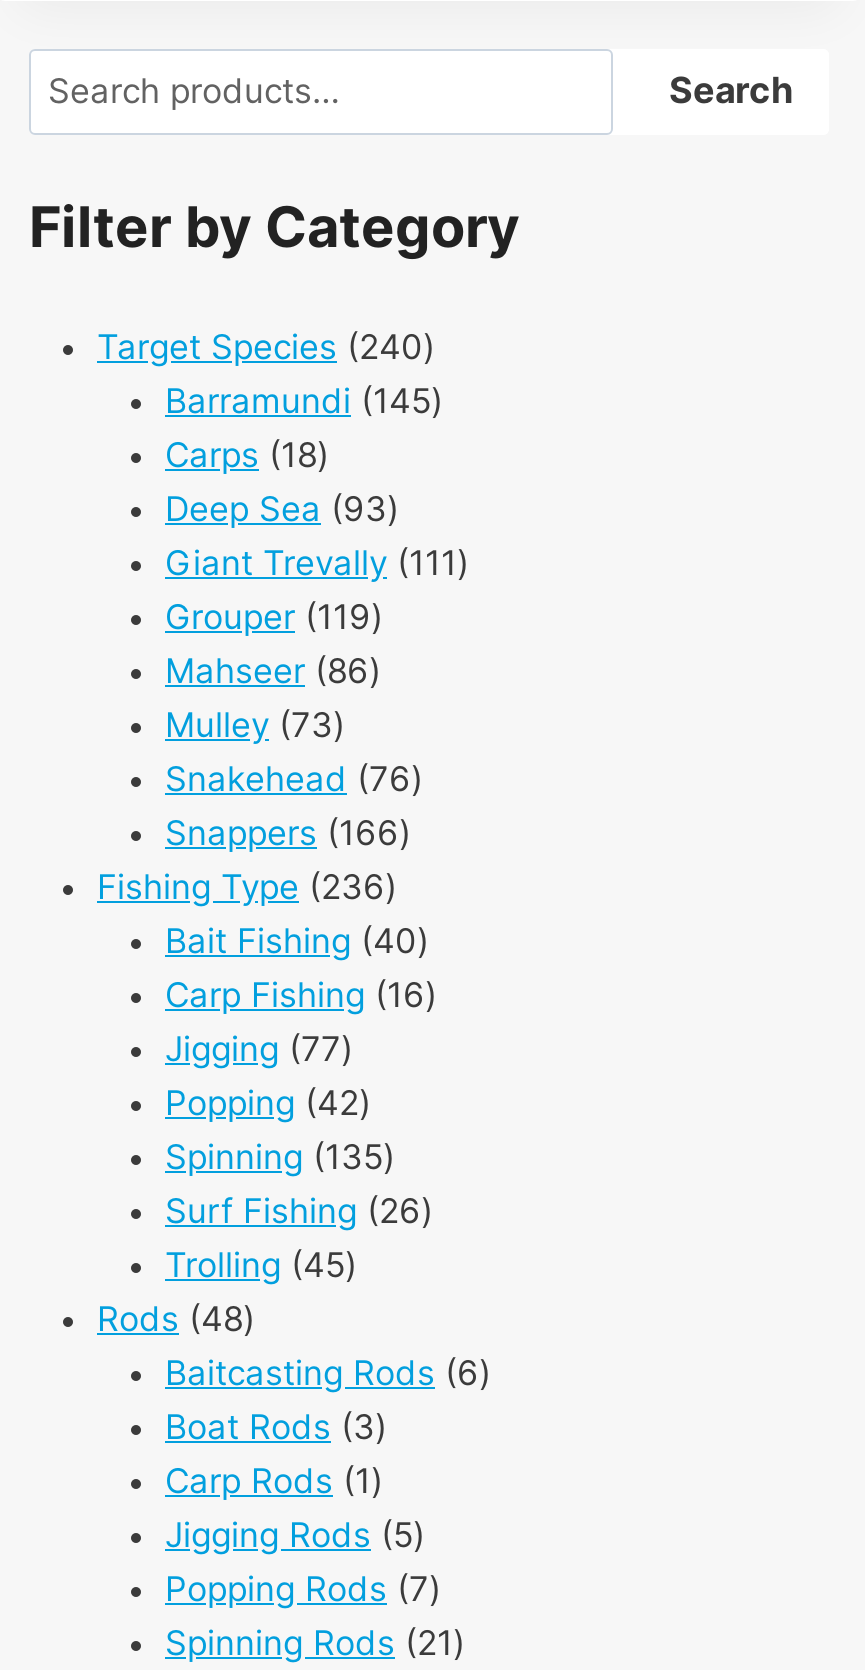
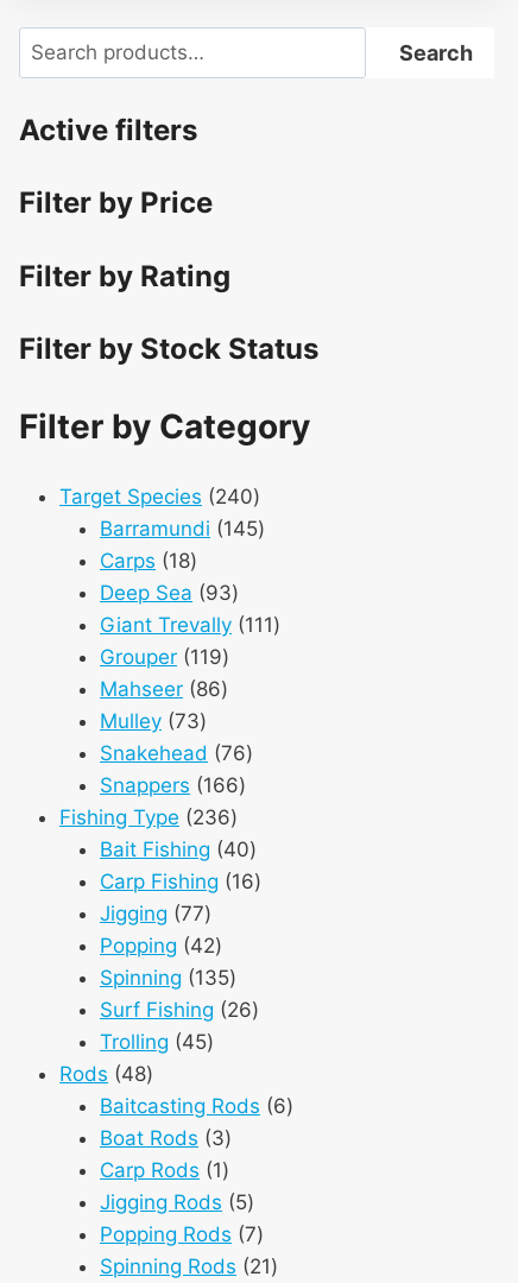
+ Active filters
+ Filter by Price
+ Filter by Rating
+ Filter by Stock Status
